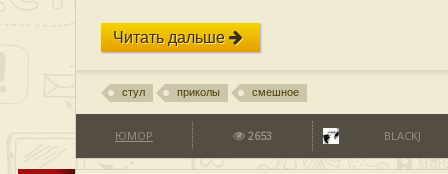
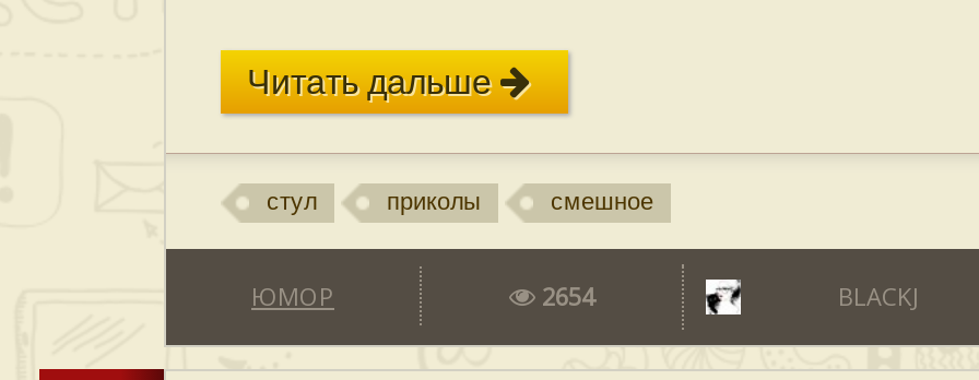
- 2653
+ 2654
